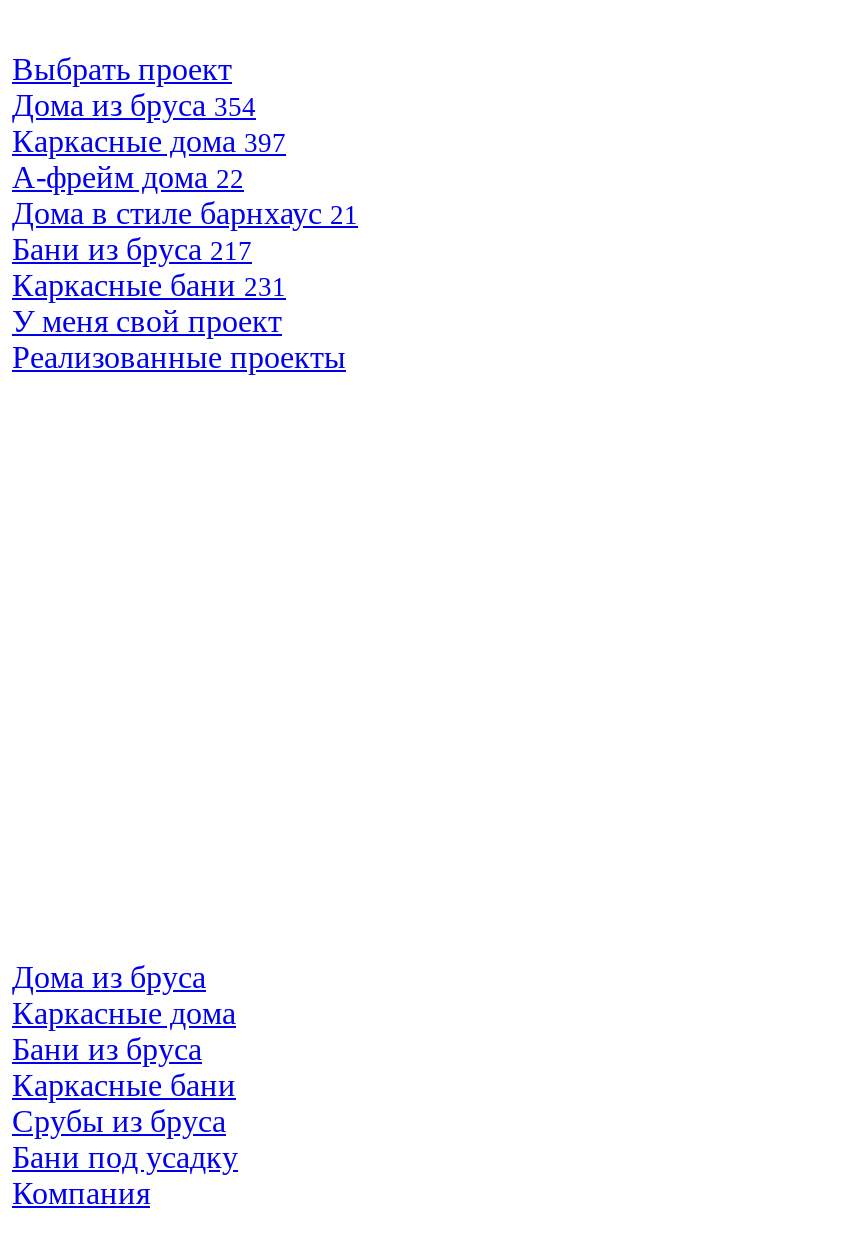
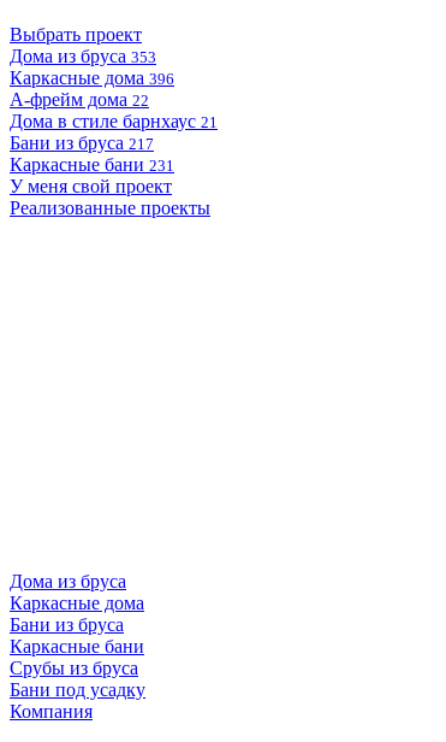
- Дома из бруса 354
+ Дома из бруса 353

- Каркасные дома 397
+ Каркасные дома 396
